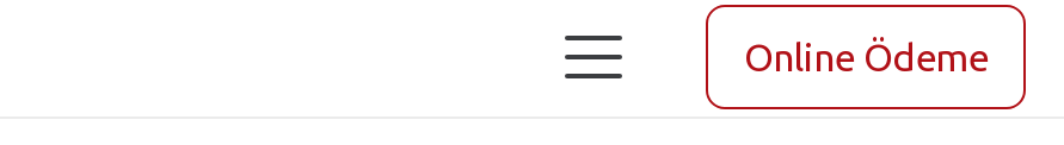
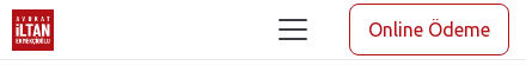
+ [image]
